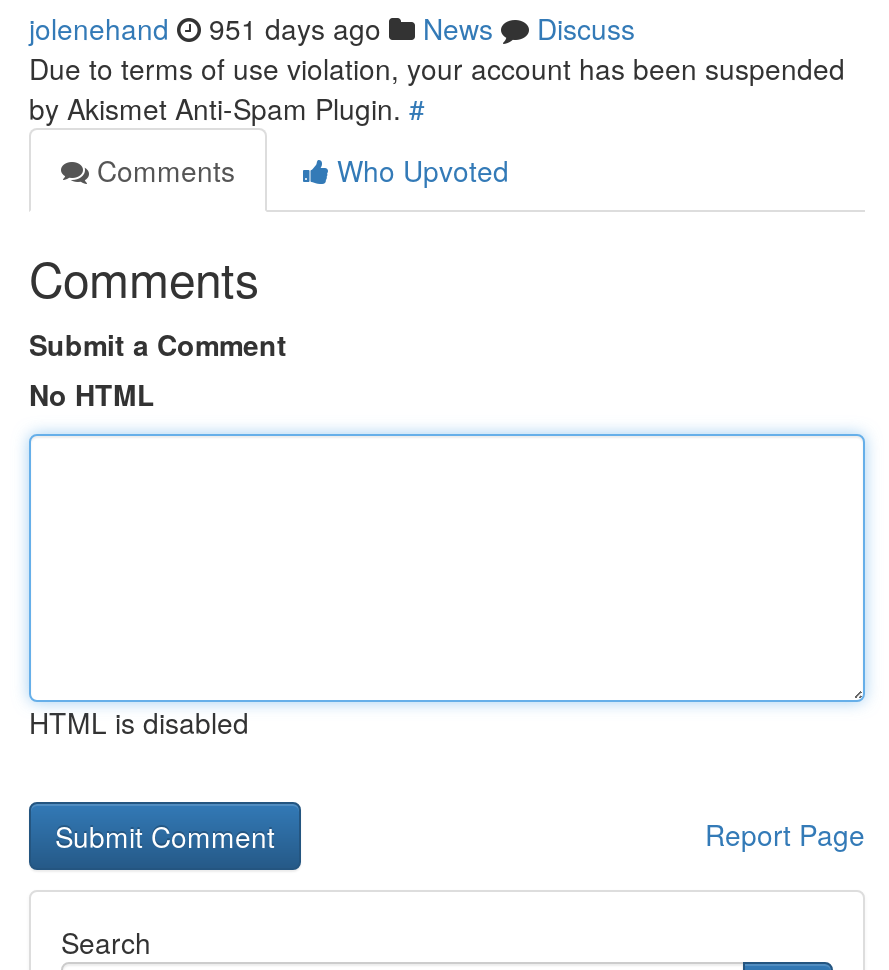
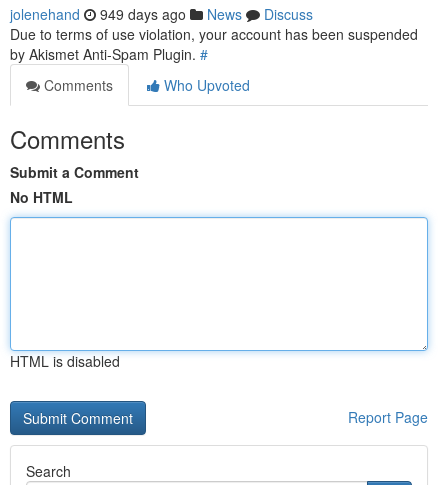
- jolenehand 951 days ago News Discuss
+ jolenehand 949 days ago News Discuss
